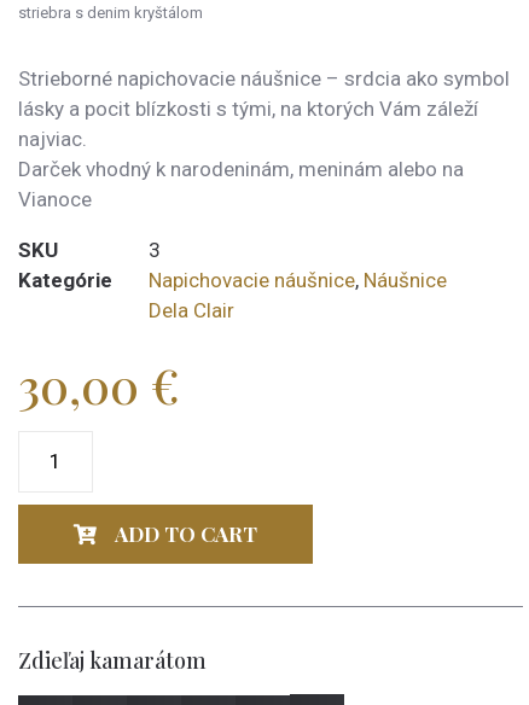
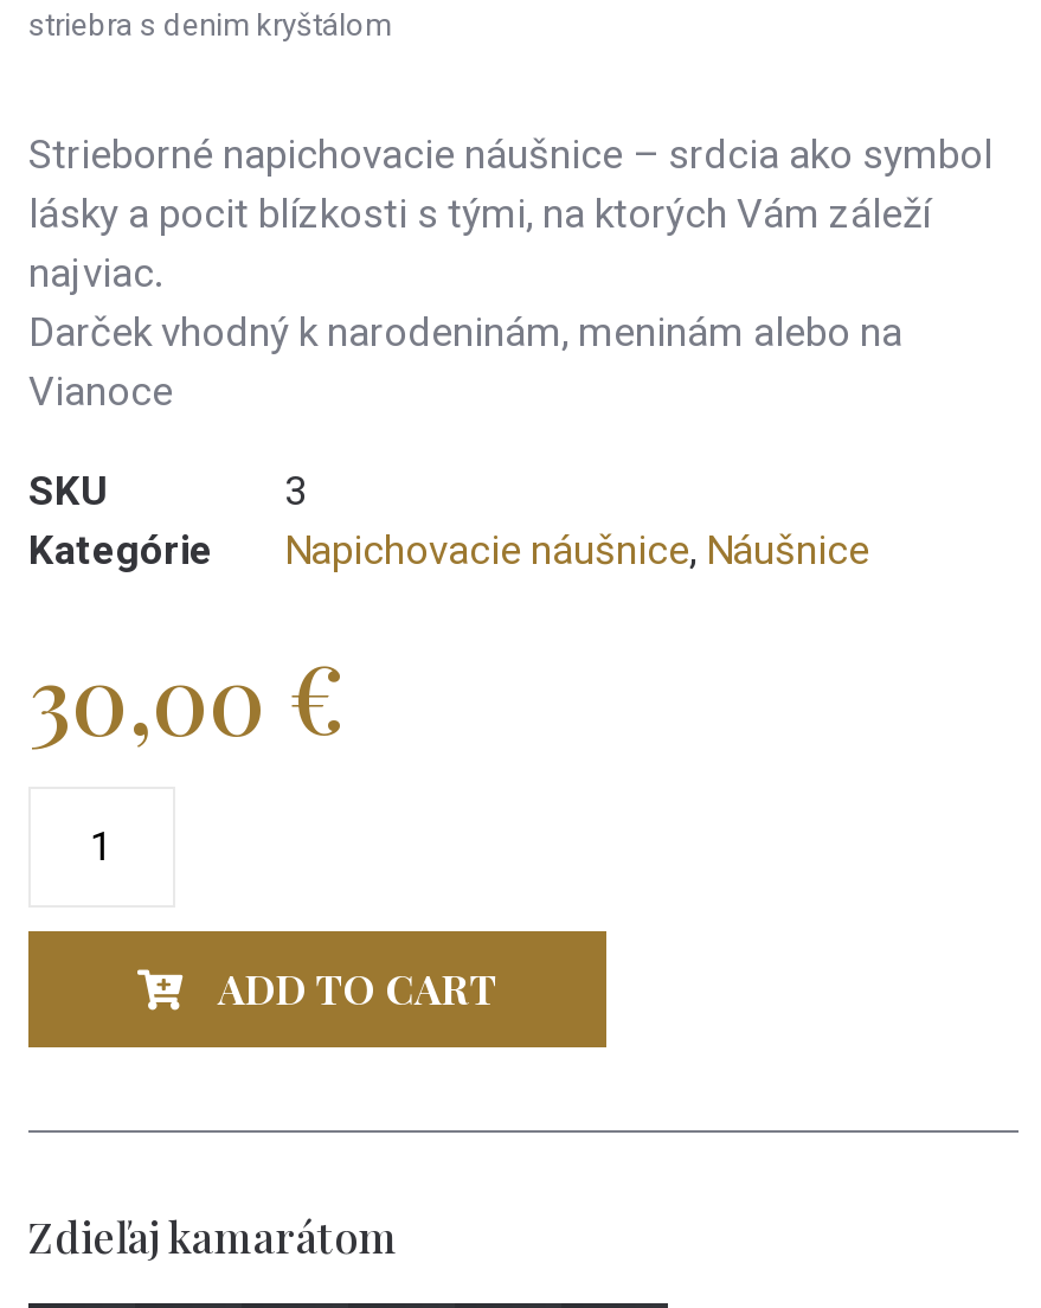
- Dela Clair
